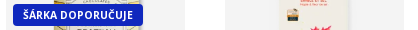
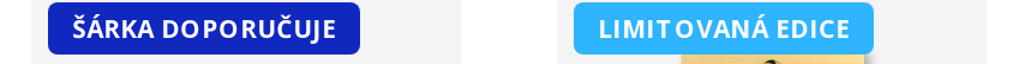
+ LIMITOVANÁ EDICE
